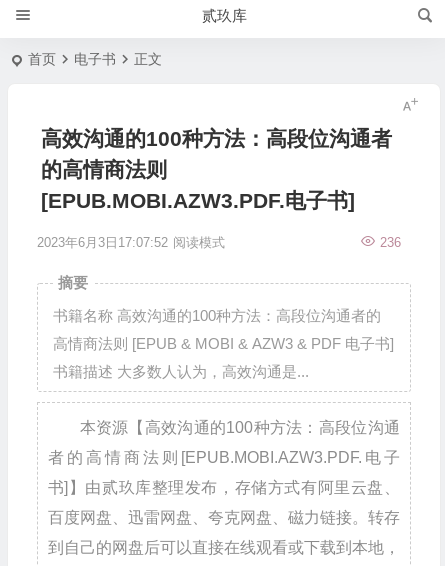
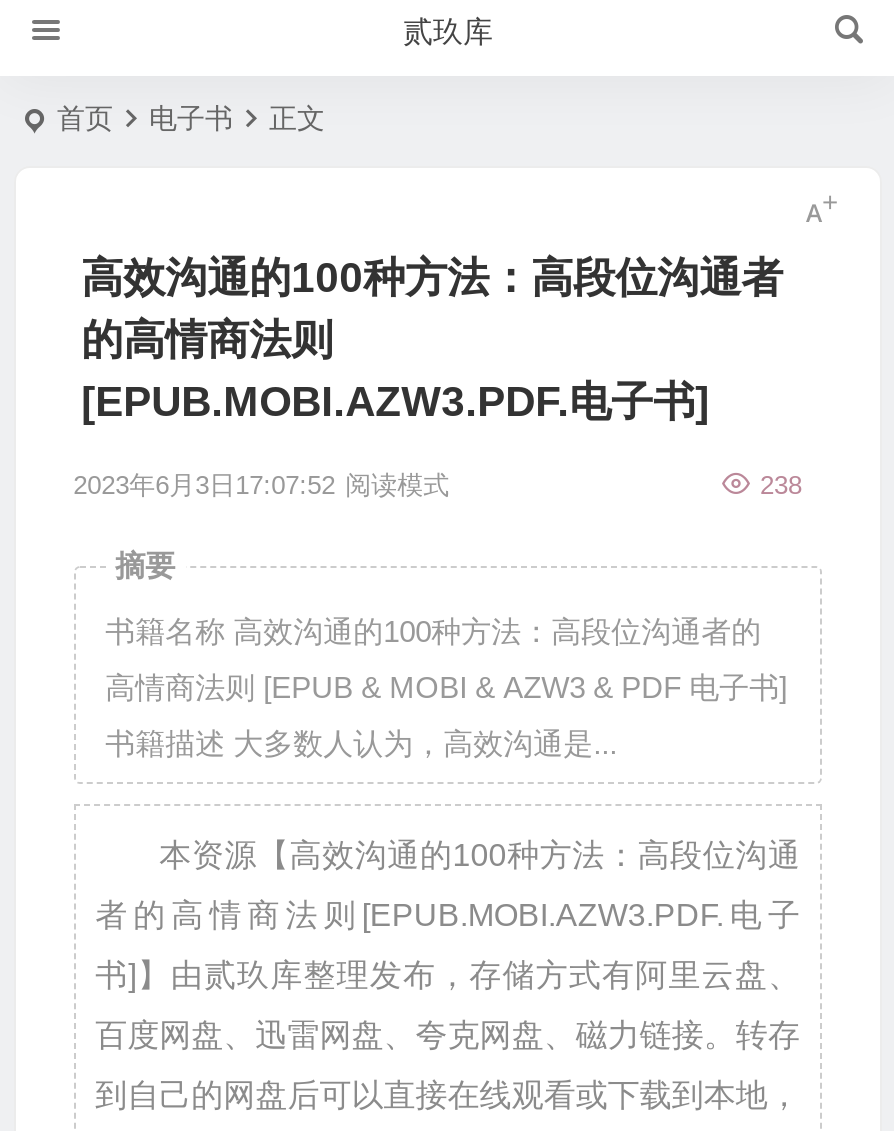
- 236
+ 238
